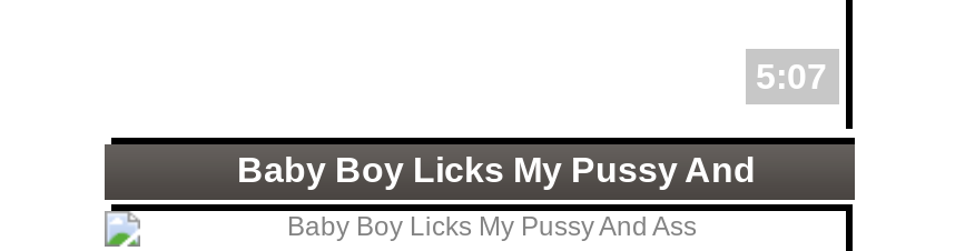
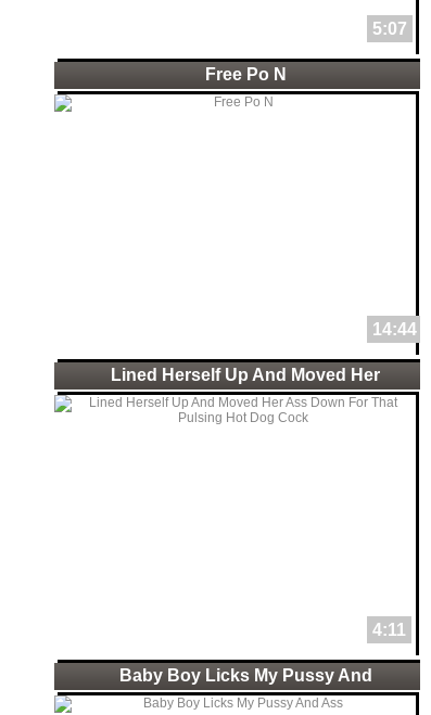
+ [image]
+ Lined Herself Up And Moved Her

+ Free Po N

+ 14:44

+ 4:11
